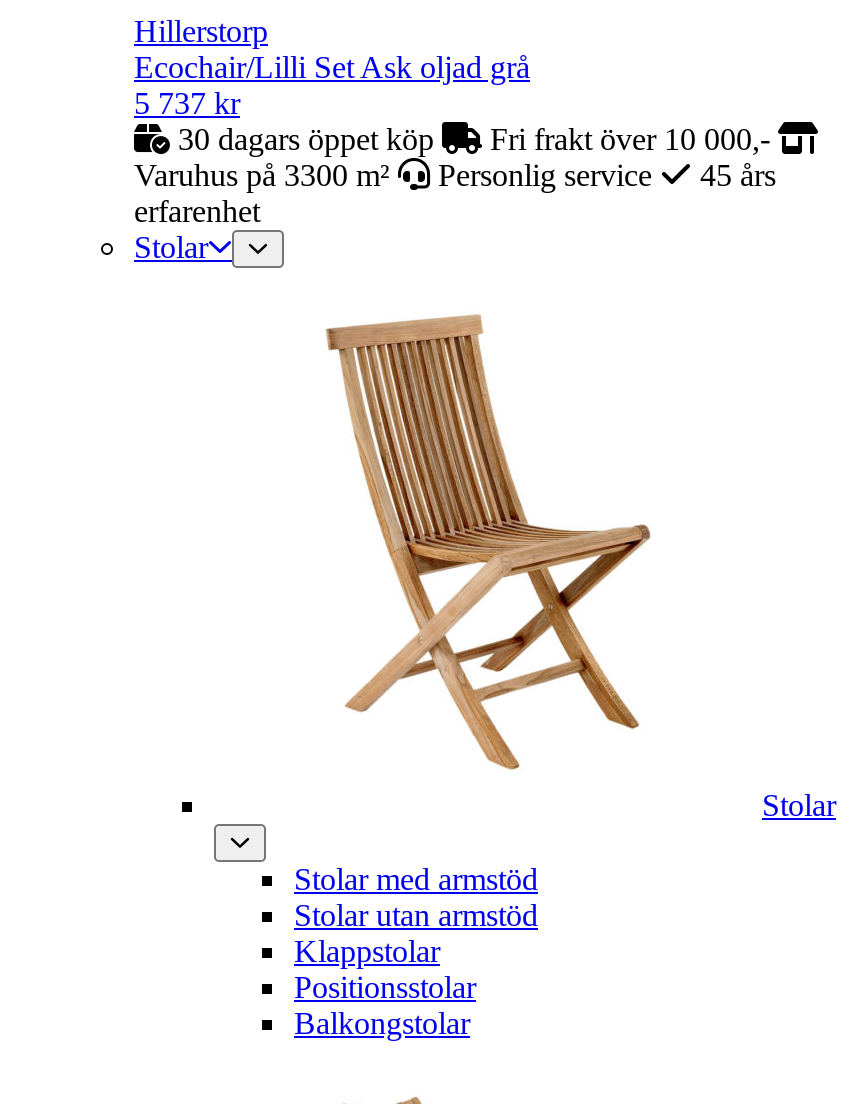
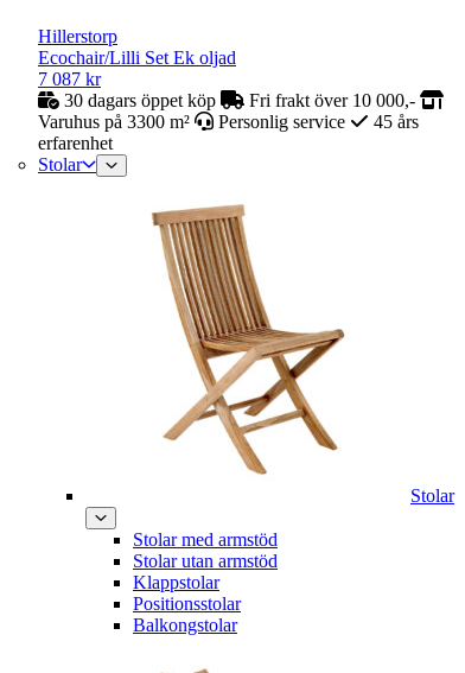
- Ecochair/Lilli Set Ask oljad grå
- 5 737 kr
+ Ecochair/Lilli Set Ek oljad
+ 7 087 kr
